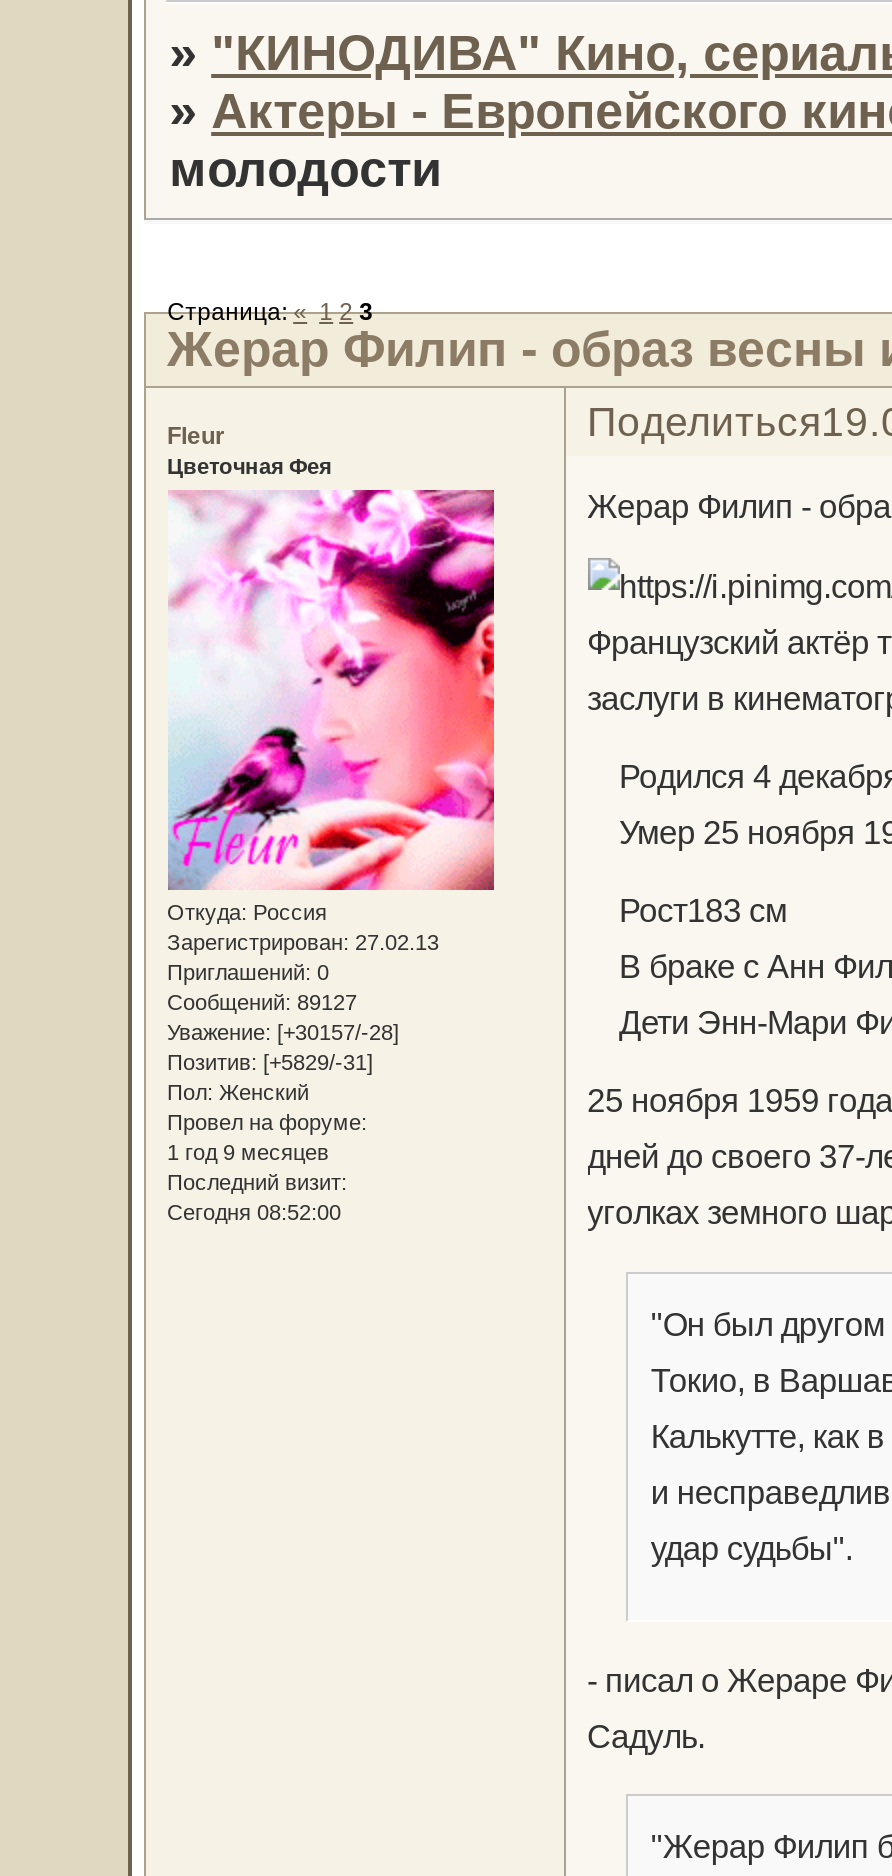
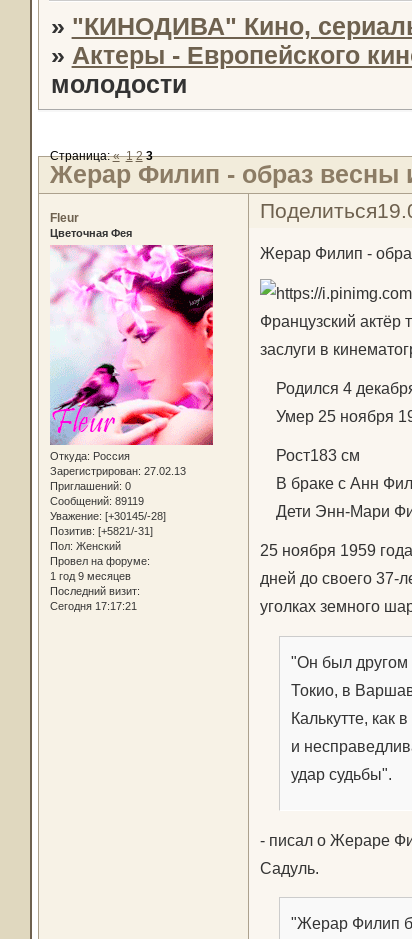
- Сообщений: 89127
+ Сообщений: 89119

- Уважение: [+30157/-28]
+ Уважение: [+30145/-28]

- Позитив: [+5829/-31]
+ Позитив: [+5821/-31]

- Сегодня 08:52:00
+ Сегодня 17:17:21
